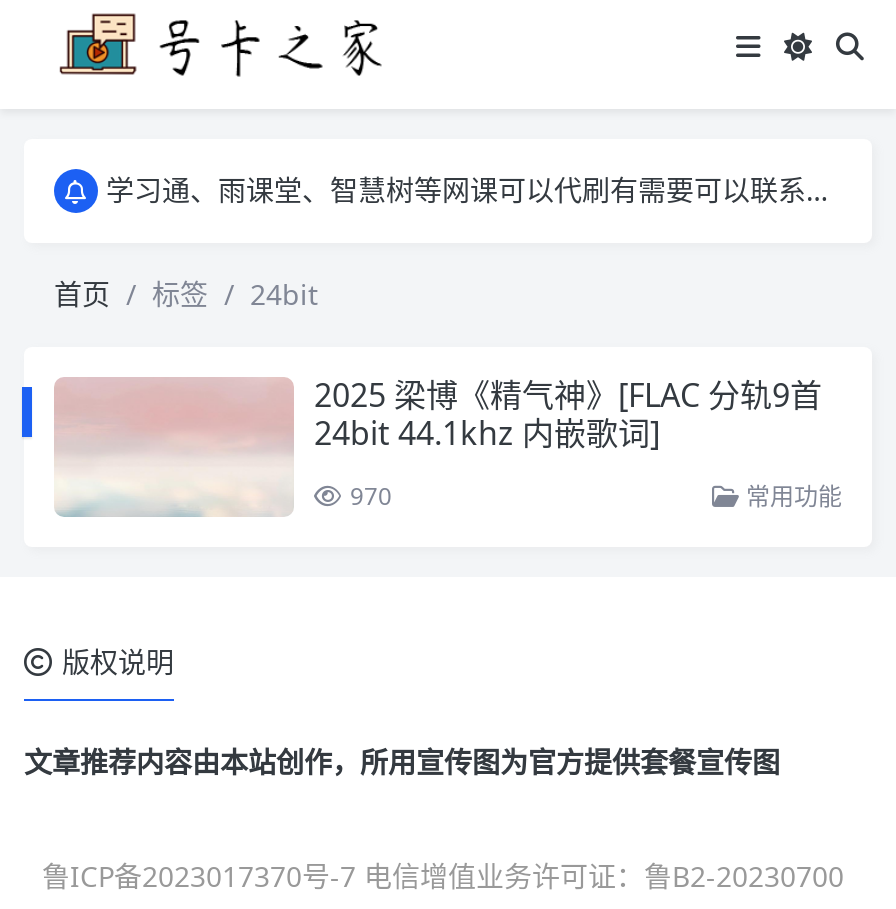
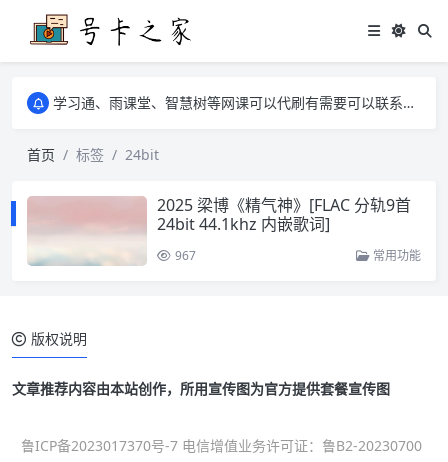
- 970
+ 967
